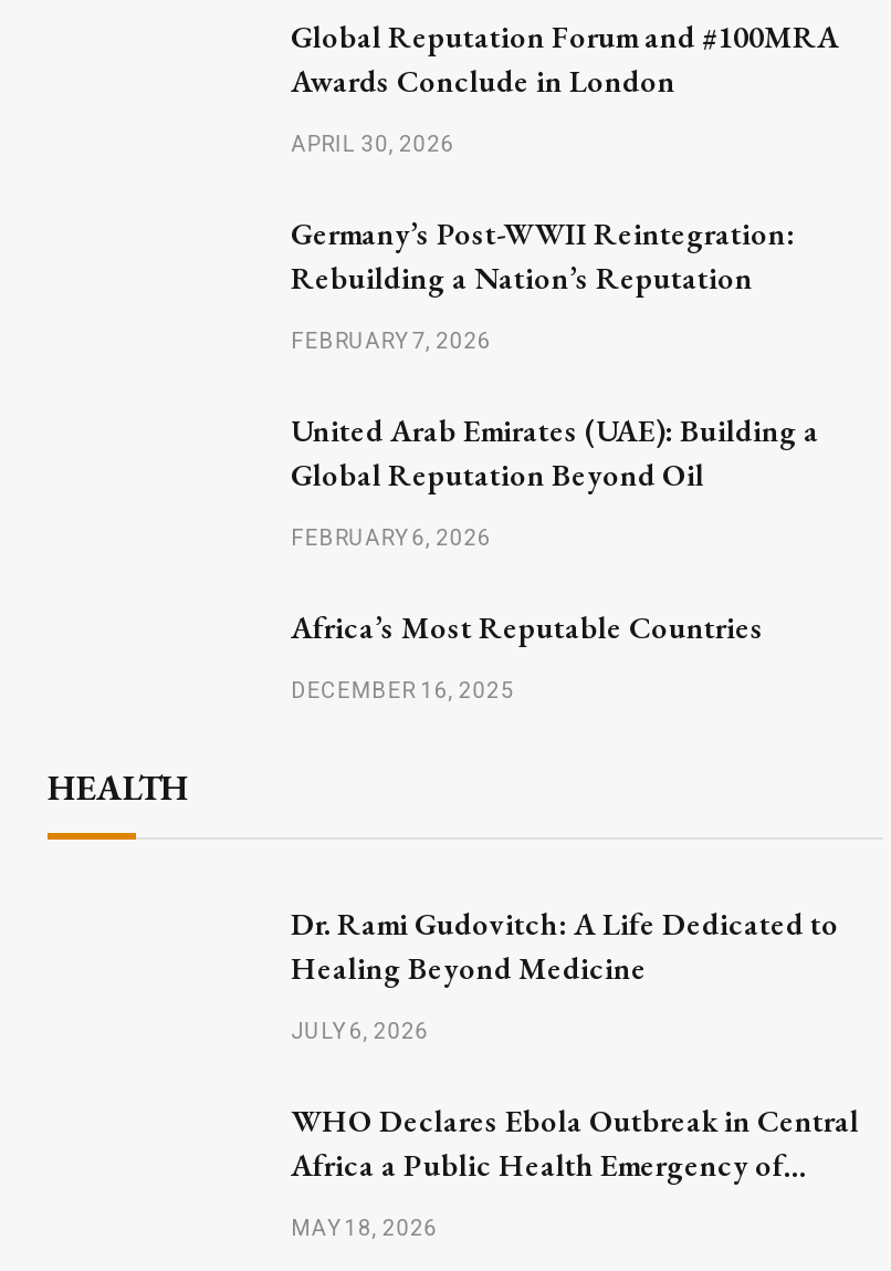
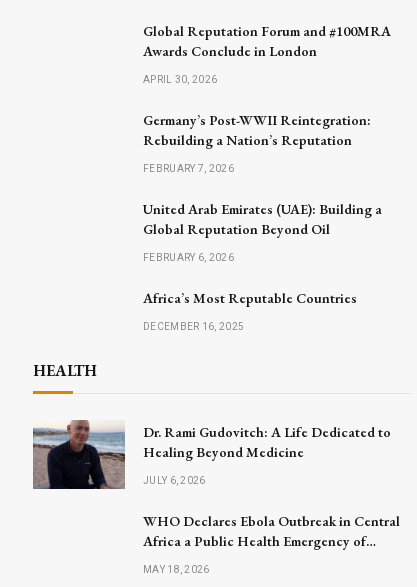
+ [image]
